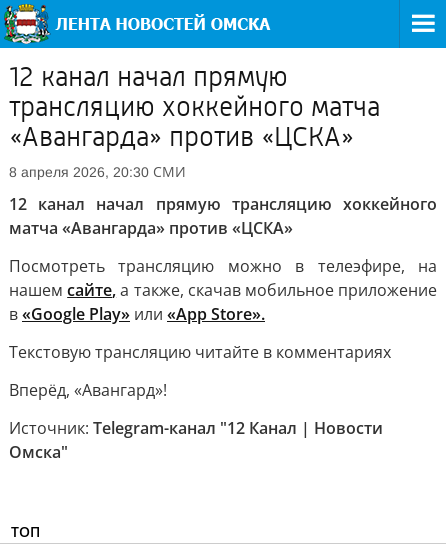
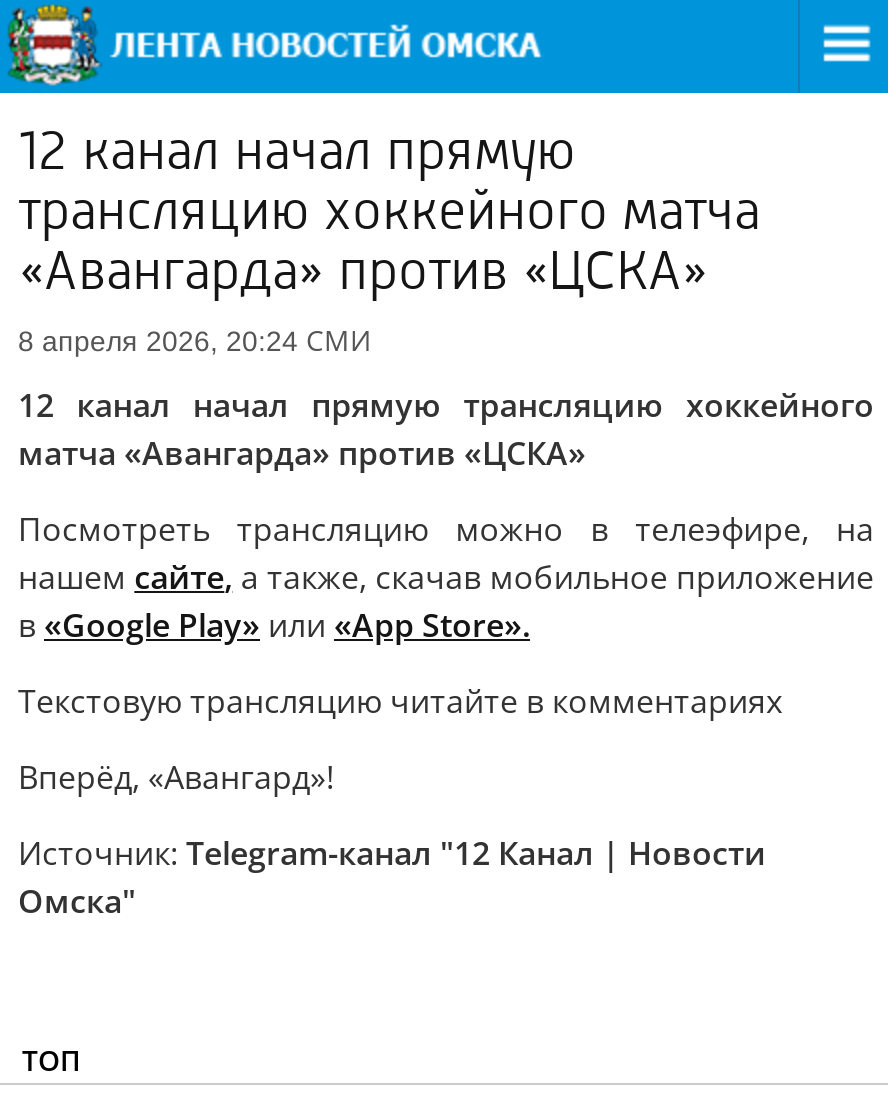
- 8 апреля 2026, 20:30 СМИ
+ 8 апреля 2026, 20:24 СМИ
